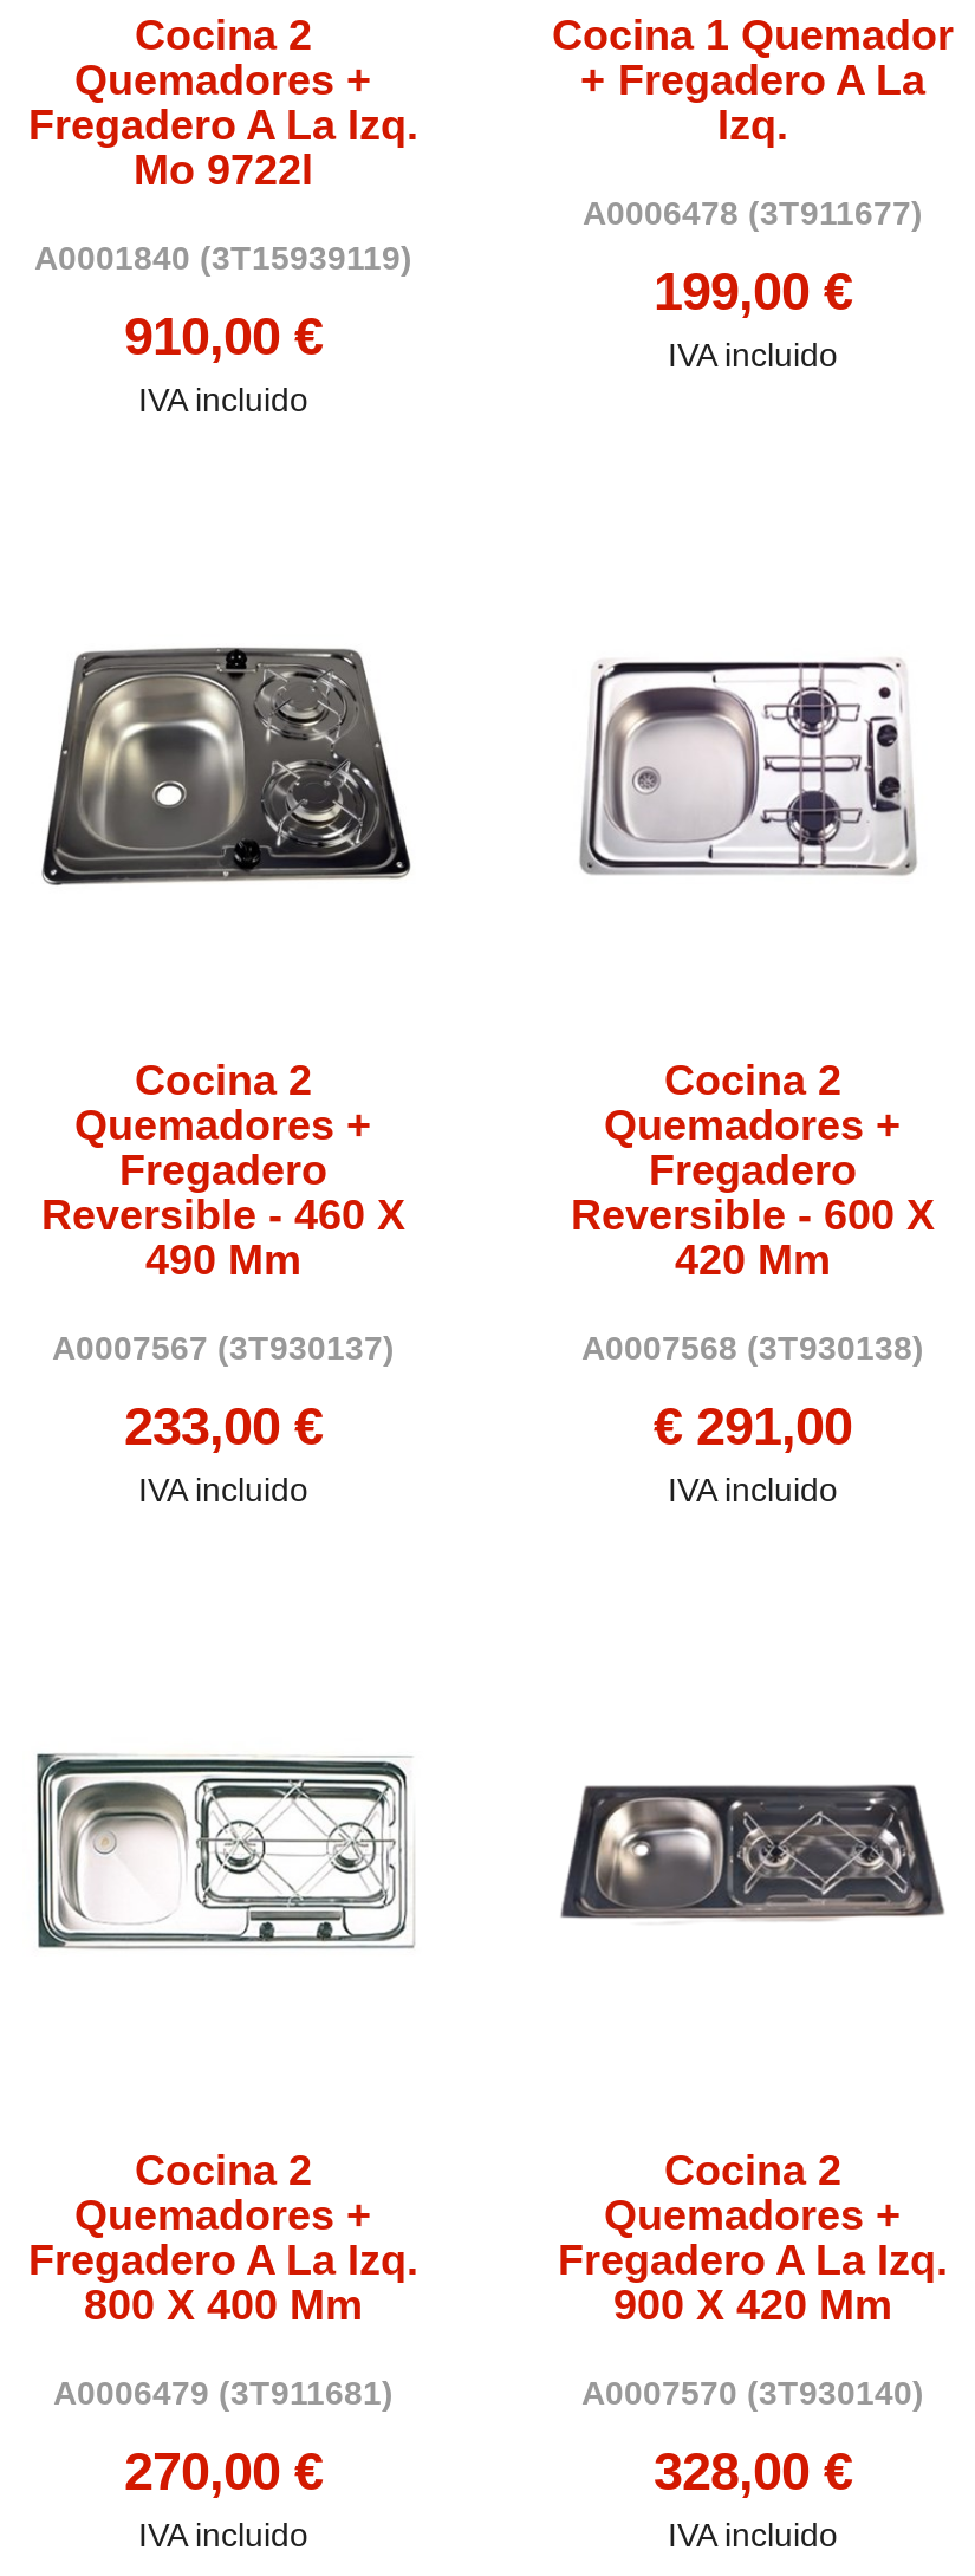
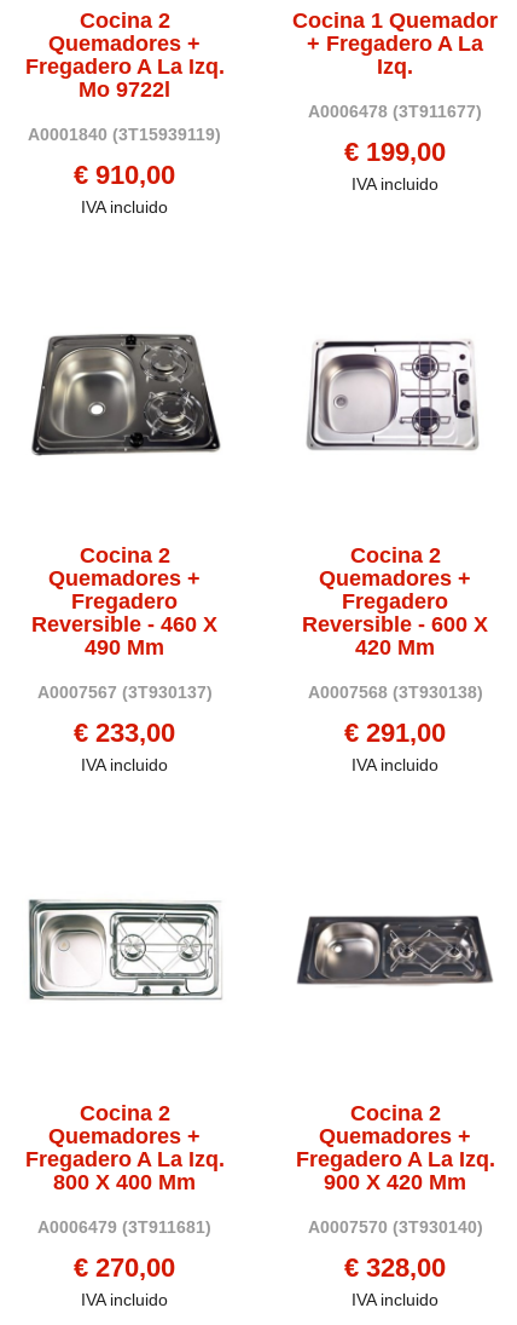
- 199,00 €
+ € 199,00

- 910,00 €
+ € 910,00

- 233,00 €
+ € 233,00

- 270,00 €
+ € 270,00

- 328,00 €
+ € 328,00
